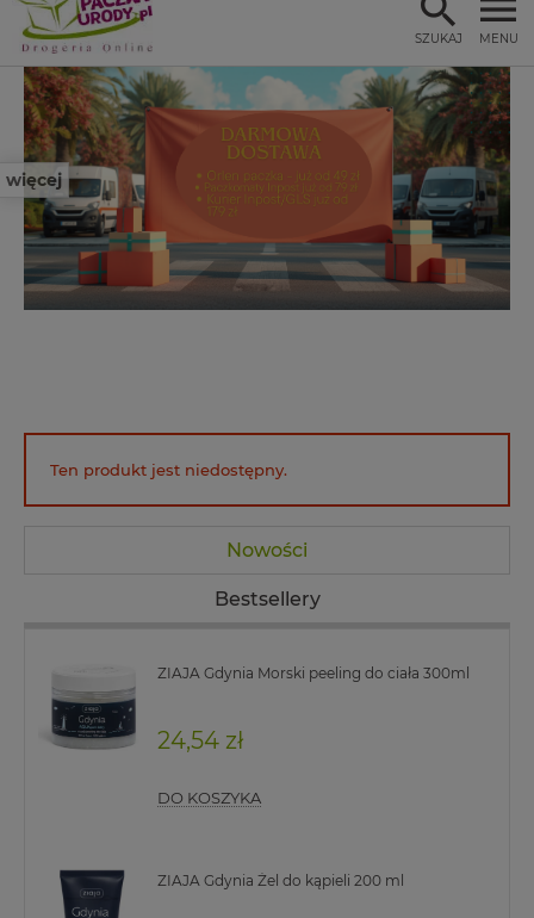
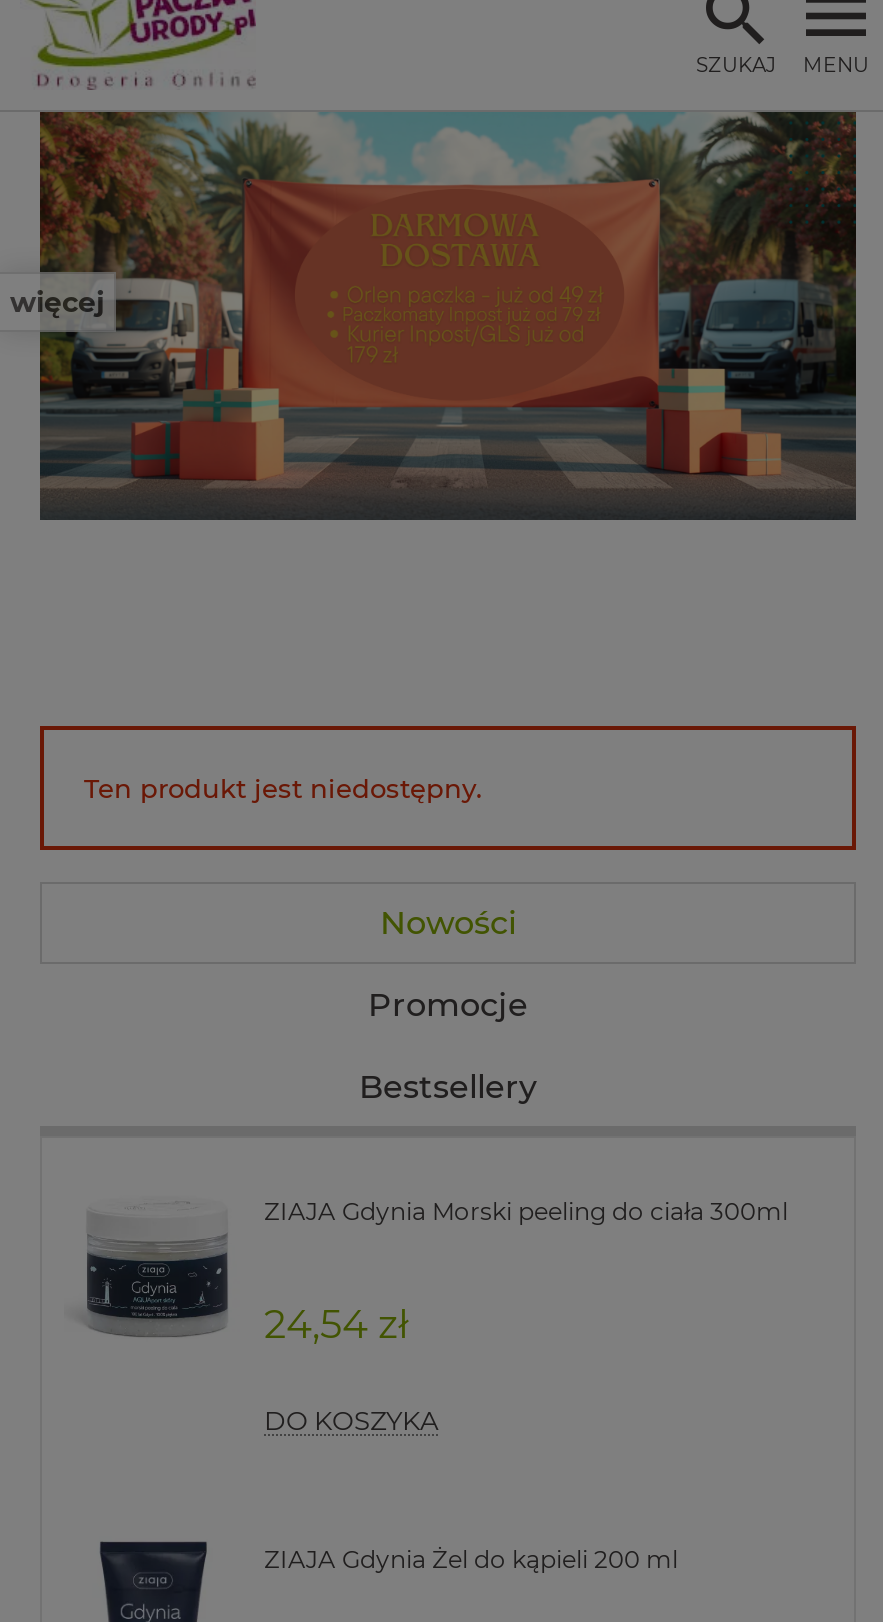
+ Promocje
